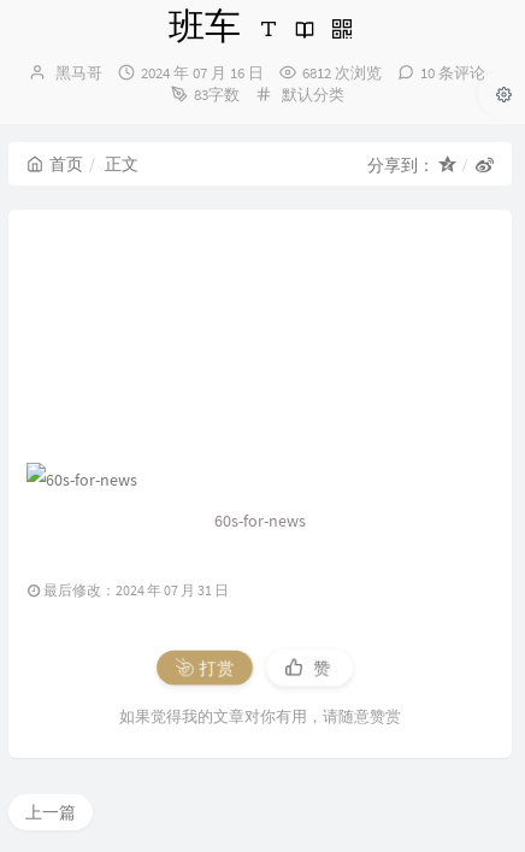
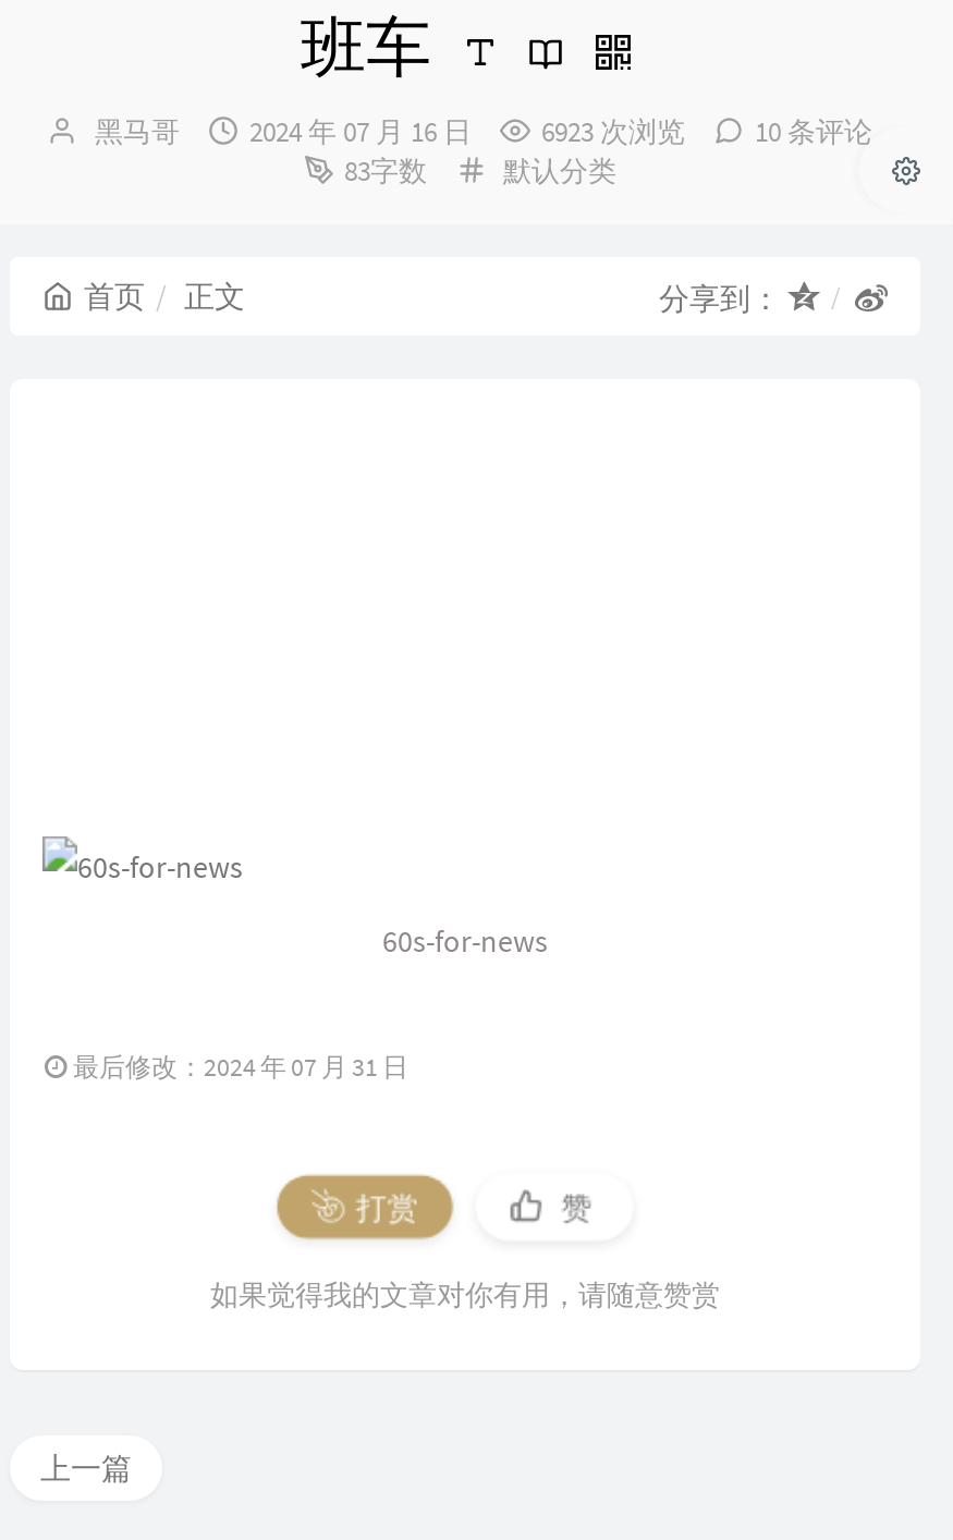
- 6812 次浏览
+ 6923 次浏览
